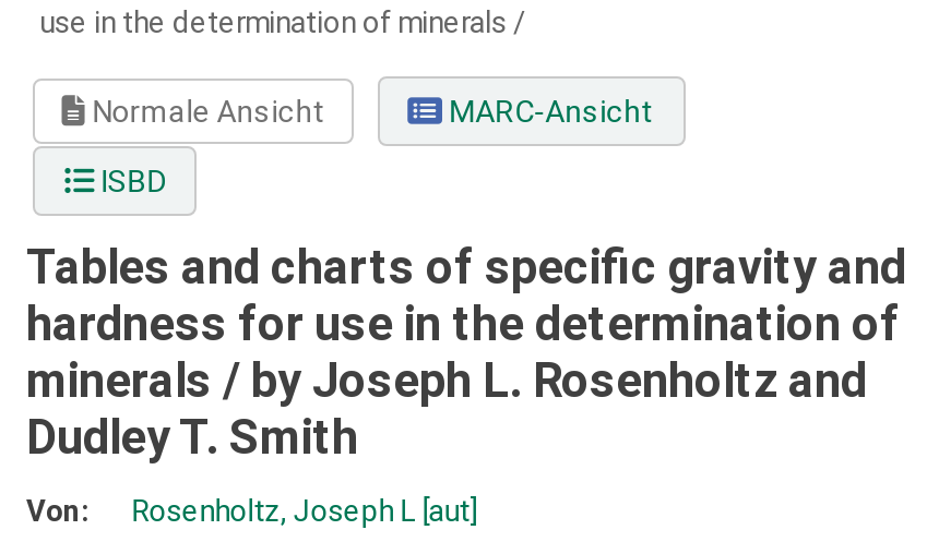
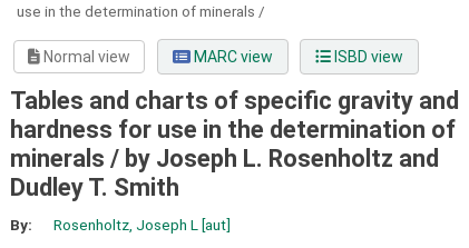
- Normale Ansicht
- MARC-Ansicht
- ISBD
+ Normal view
+ MARC view
+ ISBD view

- Von:
+ By:
